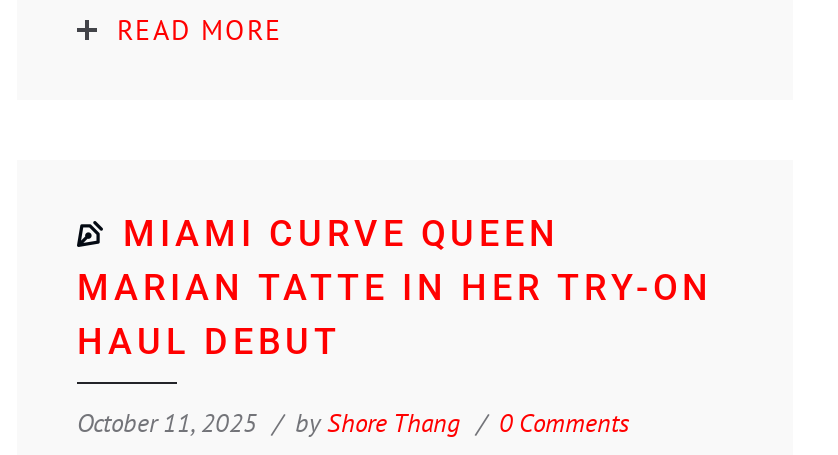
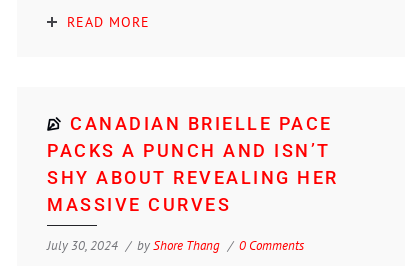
- MIAMI CURVE QUEEN
- MARIAN TATTE IN HER TRY-ON
- HAUL DEBUT
+ CANADIAN BRIELLE PACE
+ PACKS A PUNCH AND ISN’T
+ SHY ABOUT REVEALING HER
+ MASSIVE CURVES

- October 11, 2025 by Shore Thang 0 Comments
+ July 30, 2024 by Shore Thang 0 Comments
